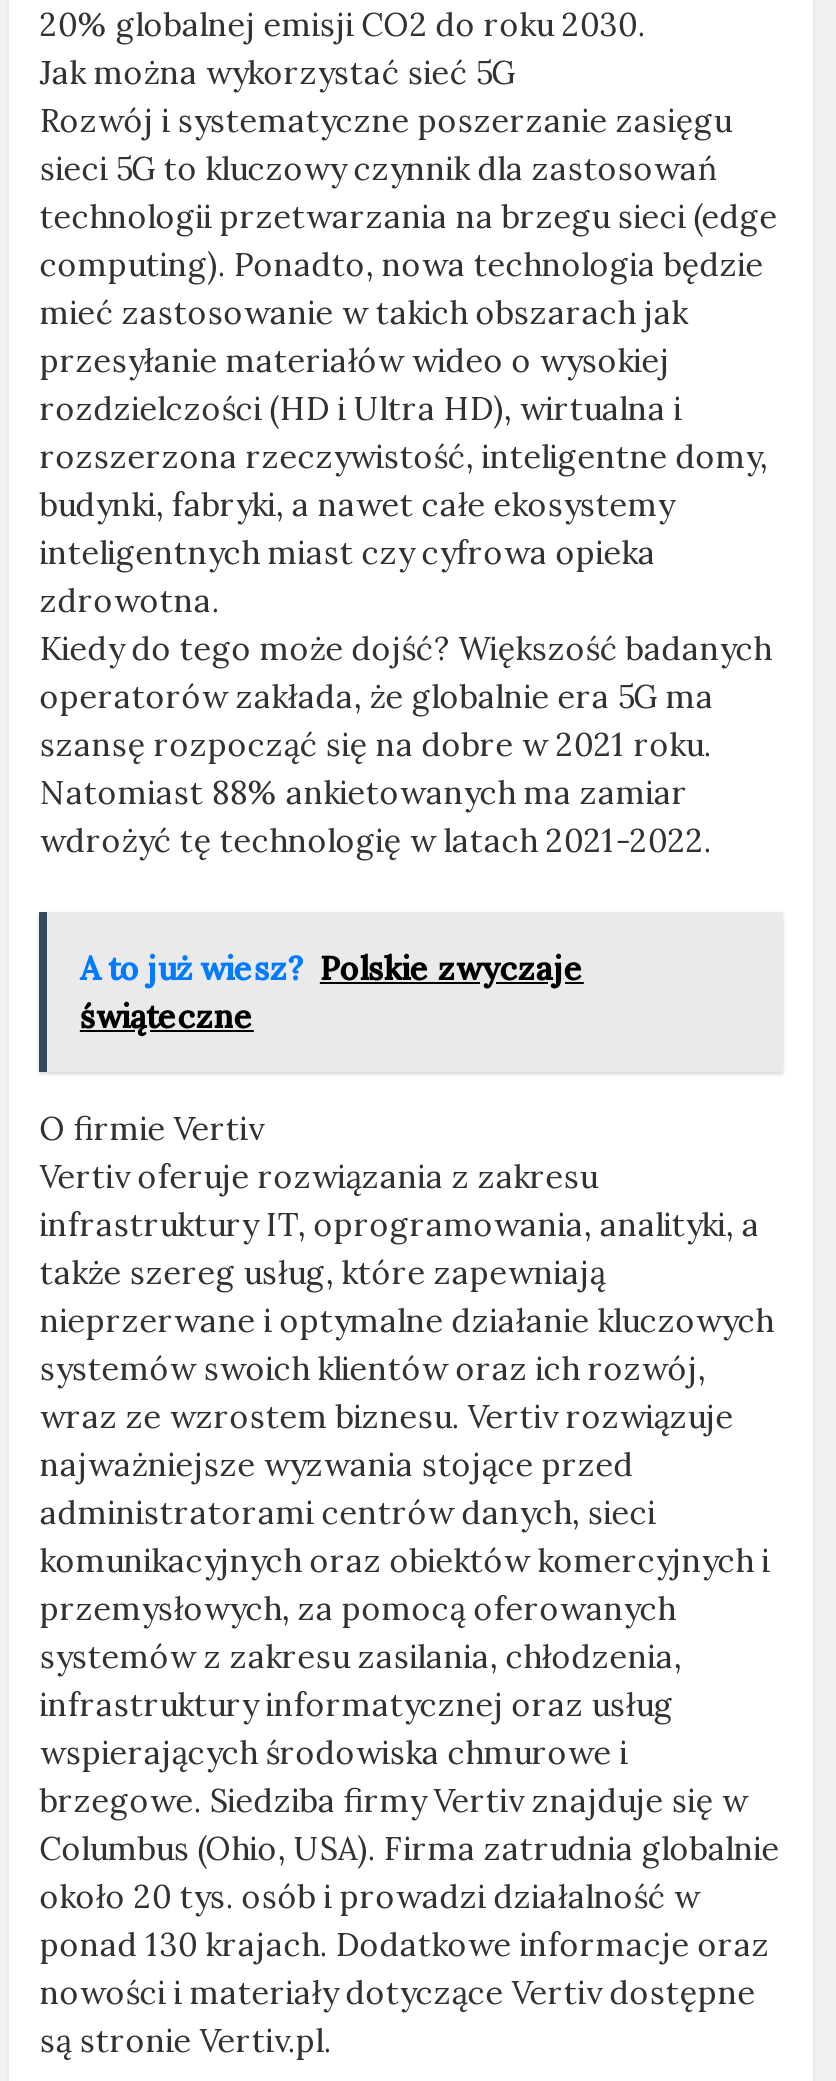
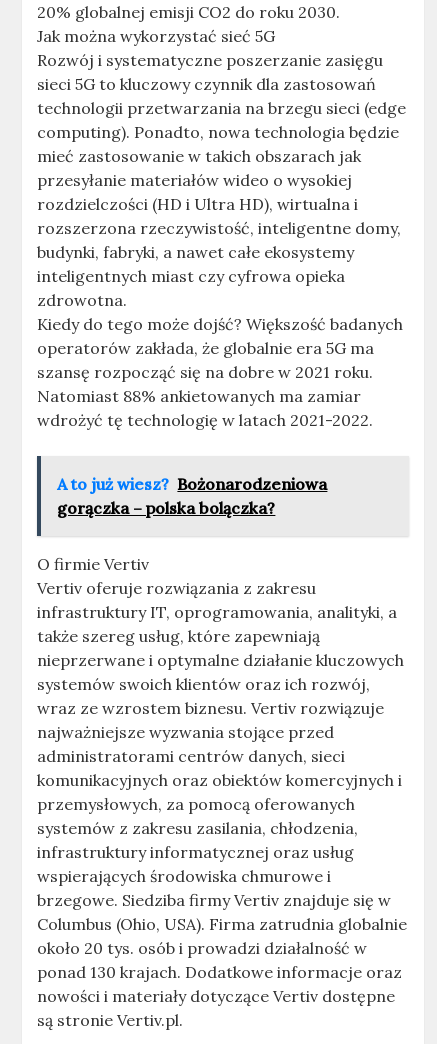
- A to już wiesz? Polskie zwyczaje
- świąteczne
+ A to już wiesz? Bożonarodzeniowa
+ gorączka – polska bolączka?
